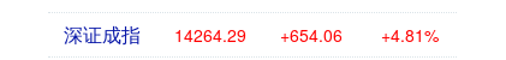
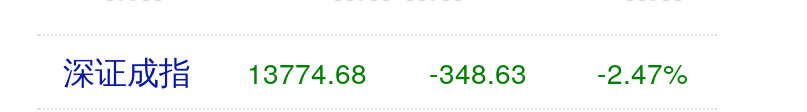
- 14264.29
+ 13774.68

- +654.06
+ -348.63

- +4.81%
+ -2.47%
